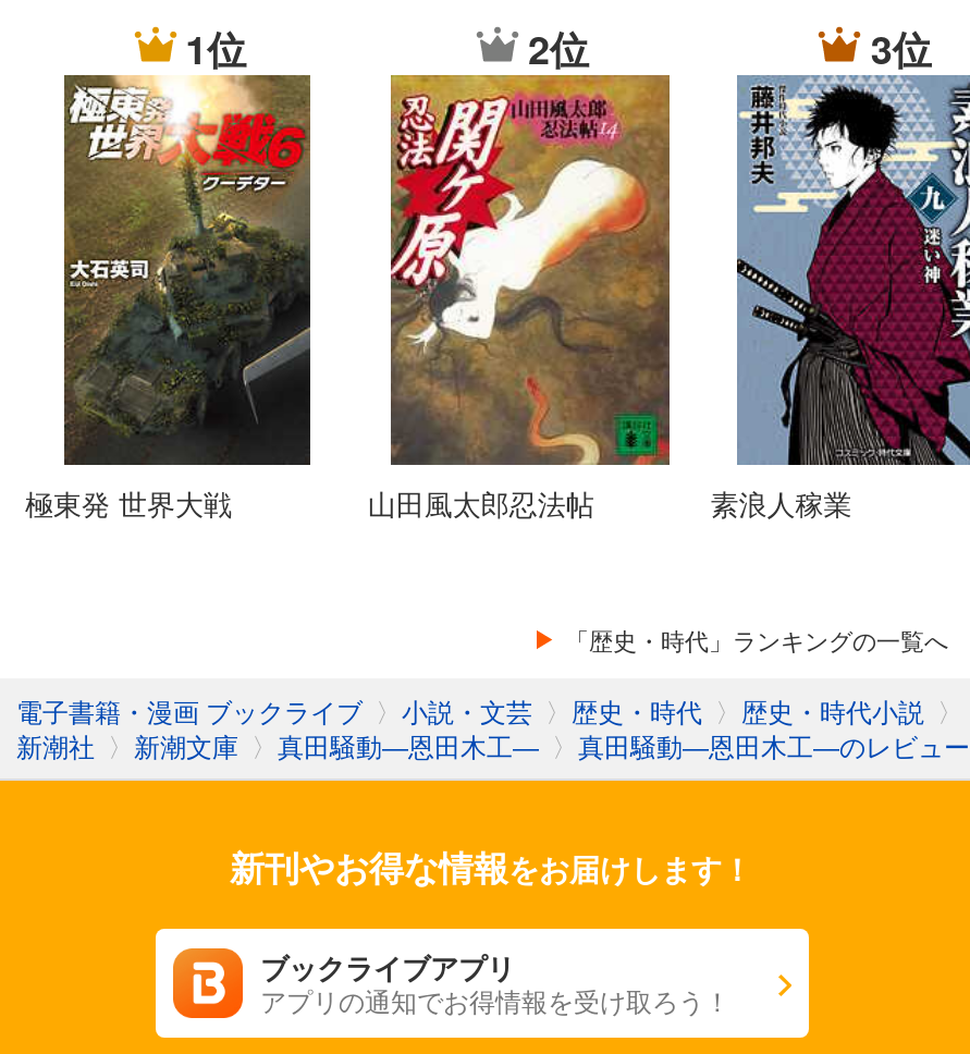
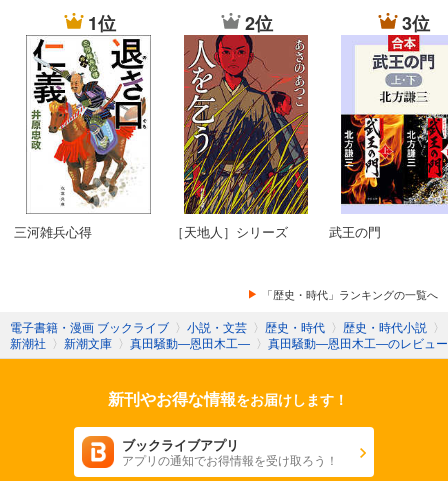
- [image]
- 極東発 世界大戦
+ [image]
+ 三河雑兵心得

- [image]
- 山田風太郎忍法帖
+ [image]
+ ［天地人］シリーズ

- [image]
- 素浪人稼業
+ [image]
+ 武王の門
